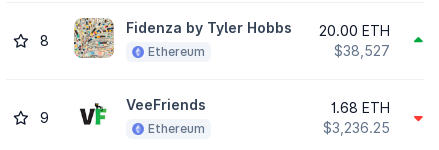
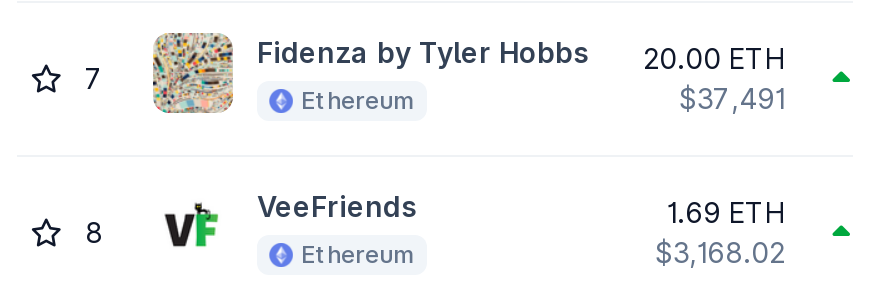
- 8
+ 7

- $38,527
+ $37,491

- 1.68 ETH
+ 1.69 ETH

- 9
+ 8

- $3,236.25
+ $3,168.02
